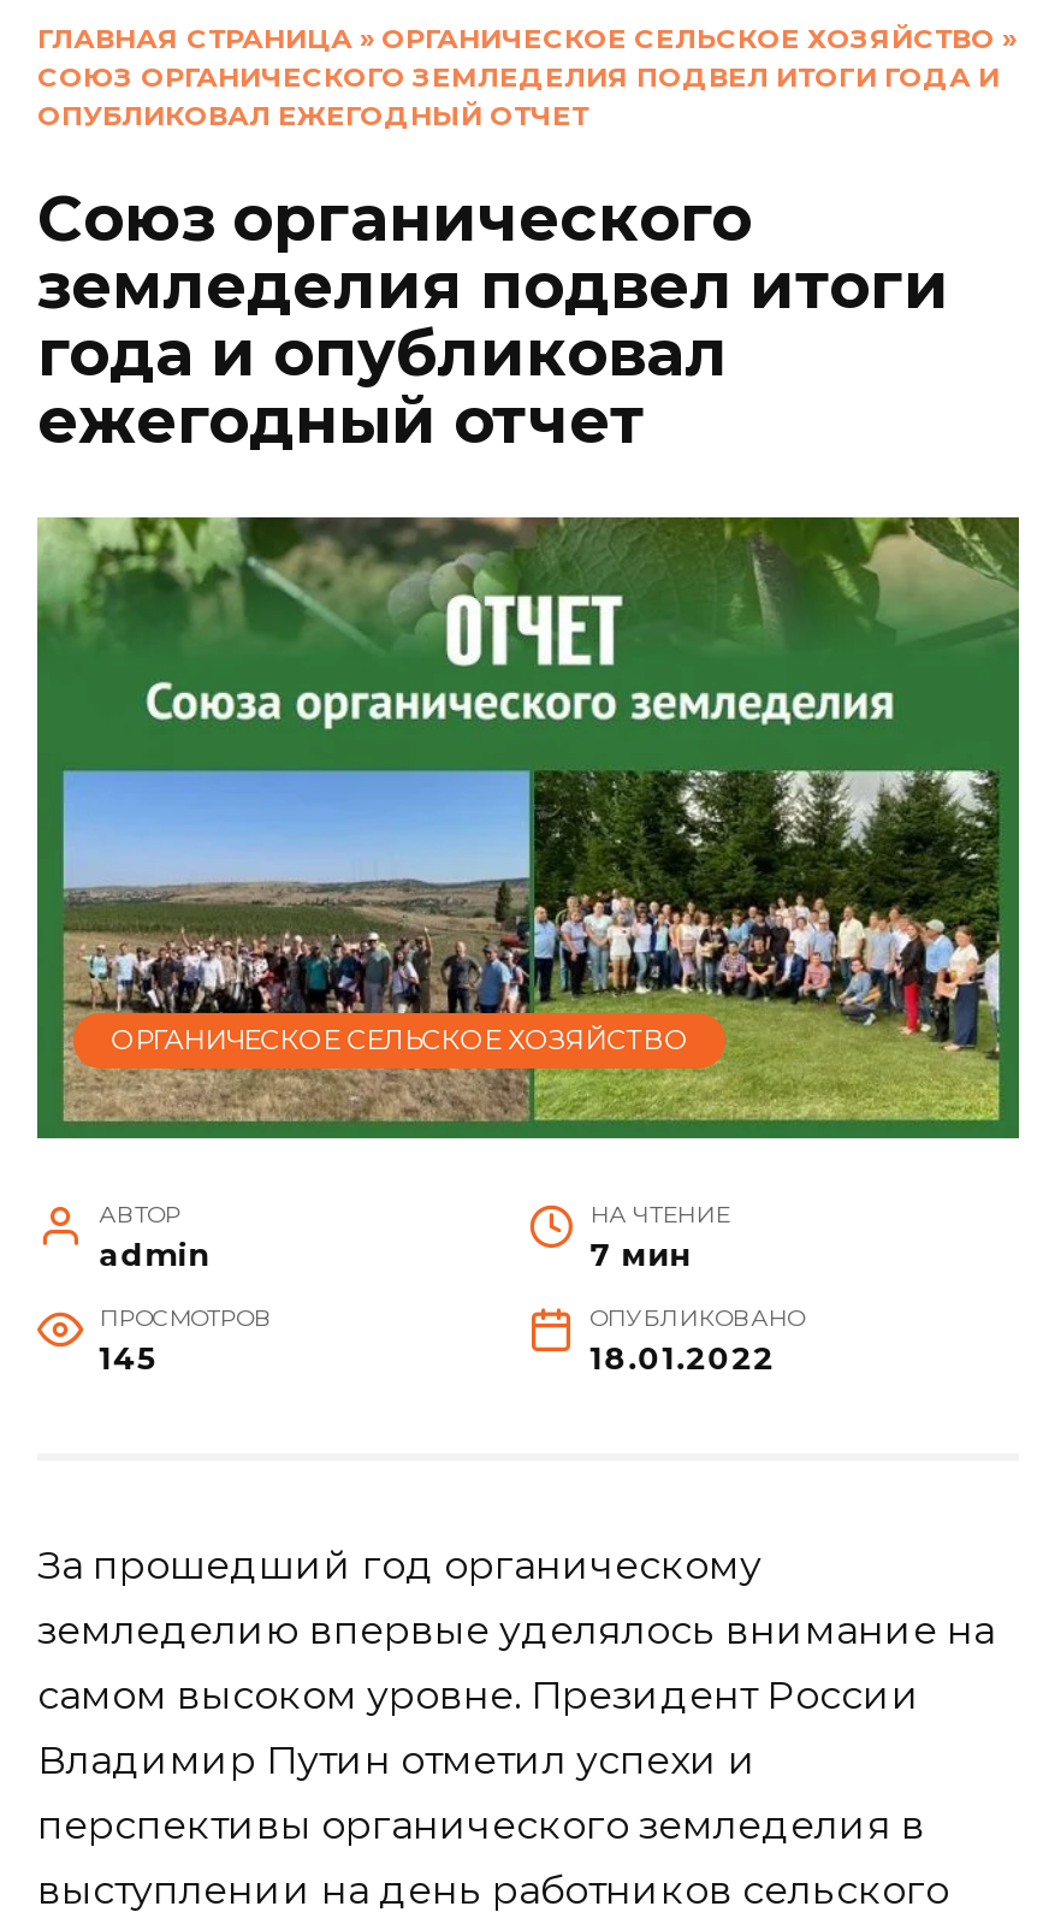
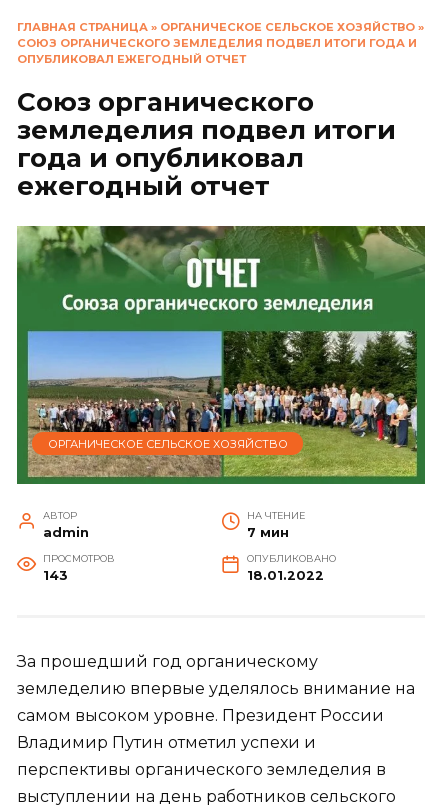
- 145
+ 143
